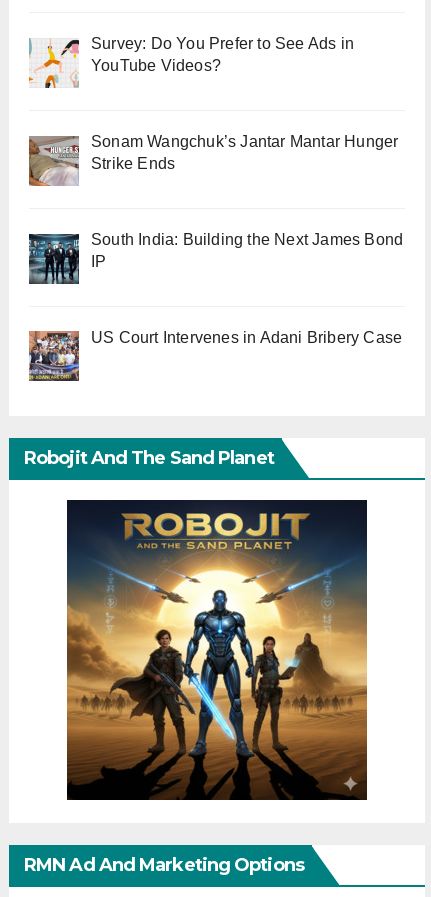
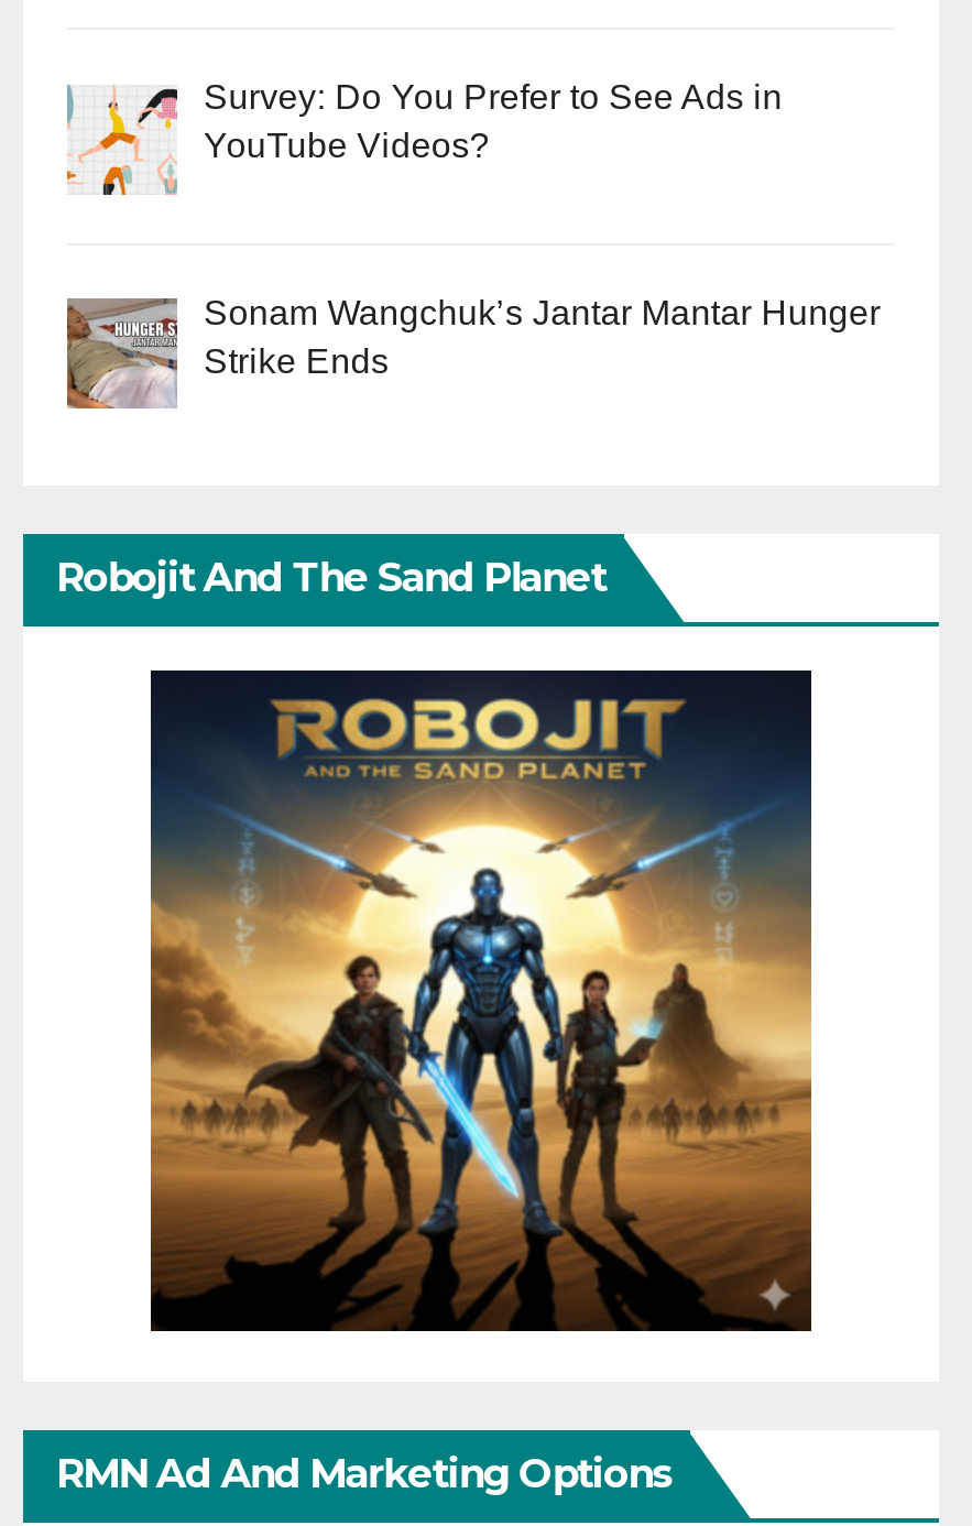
- [image]
- South India: Building the Next James Bond
- IP

- [image]
- US Court Intervenes in Adani Bribery Case
